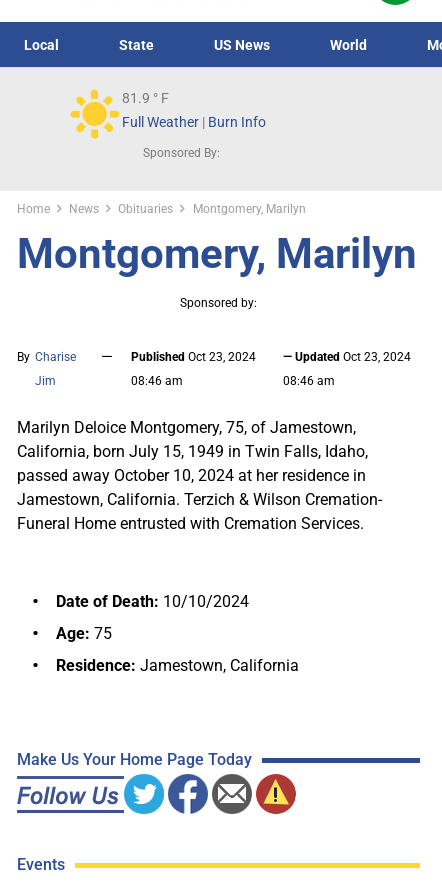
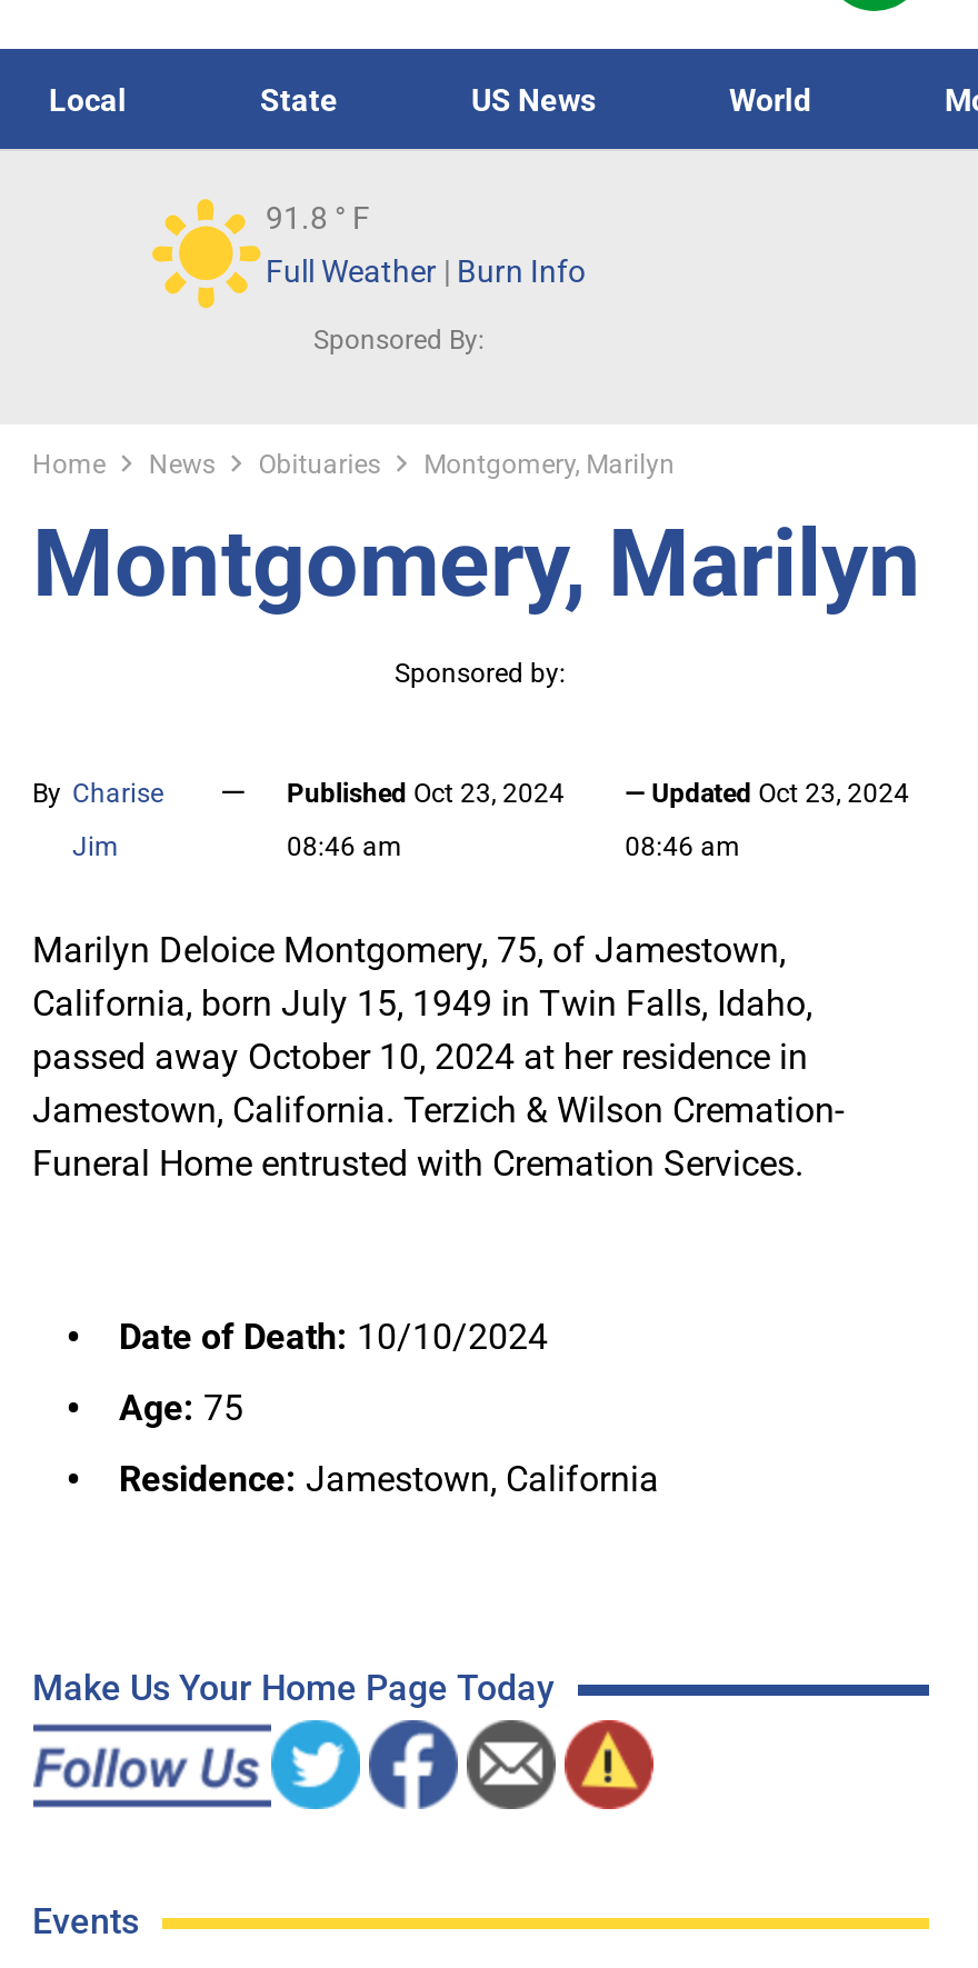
- 81.9 ° F
+ 91.8 ° F
